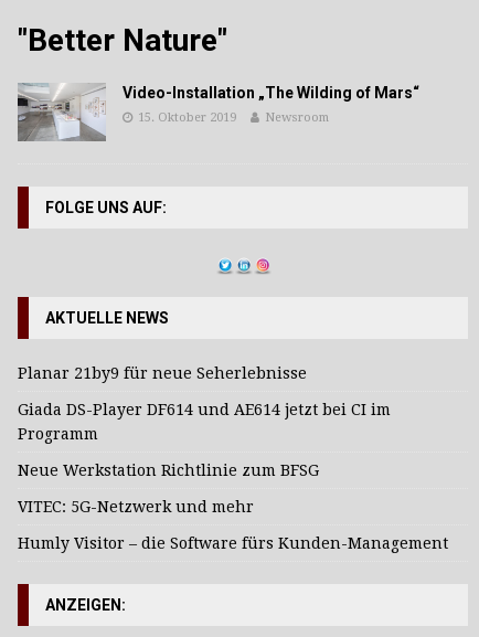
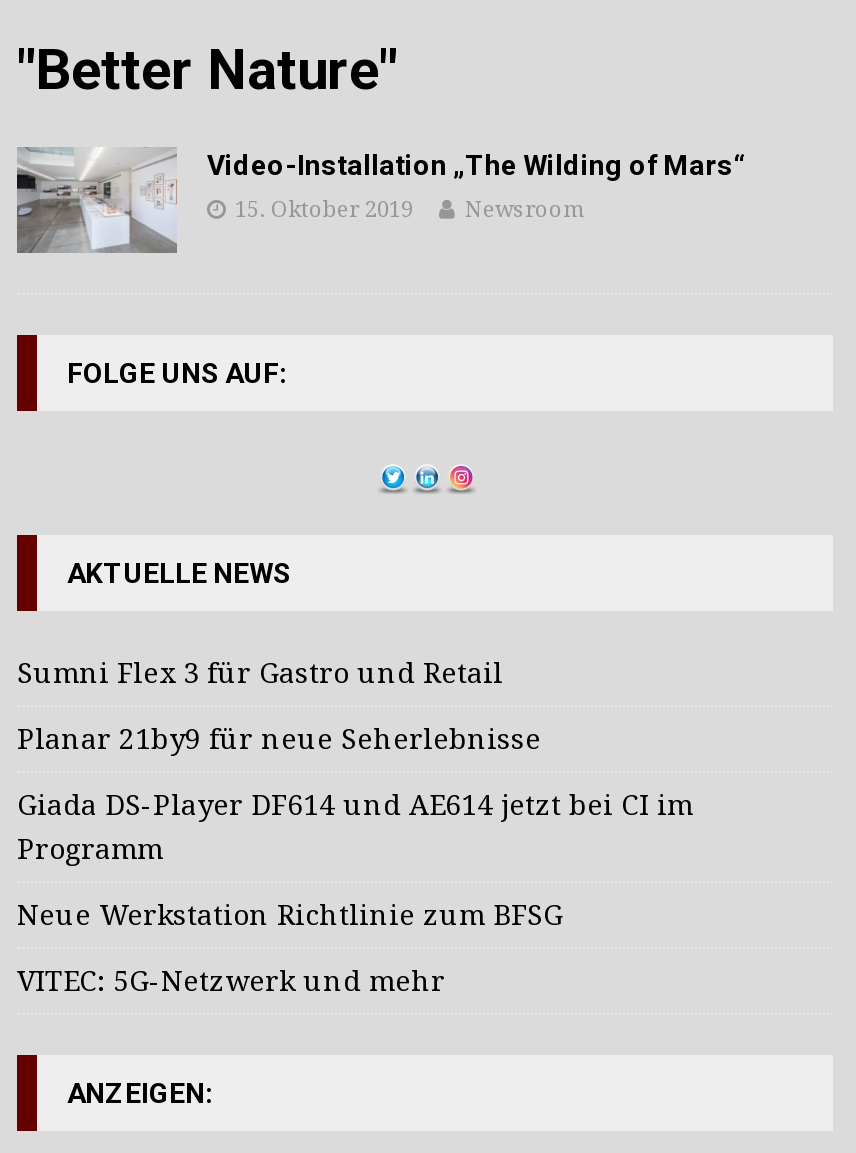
+ Sumni Flex 3 für Gastro und Retail

moved down: Planar 21by9 für neue Seherlebnisse | Giada DS-Player DF614 und AE614 jetzt bei CI im | Programm | Neue Werkstation Richtlinie zum BFSG | VITEC: 5G-Netzwerk und mehr

- Humly Visitor – die Software fürs Kunden-Management
